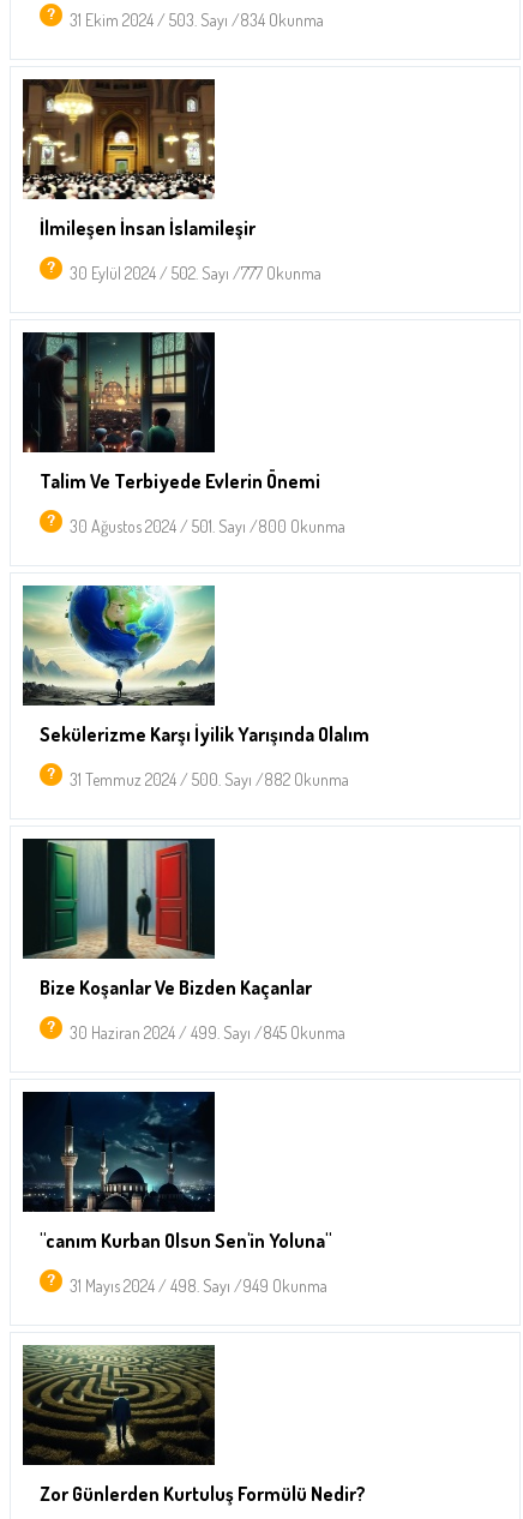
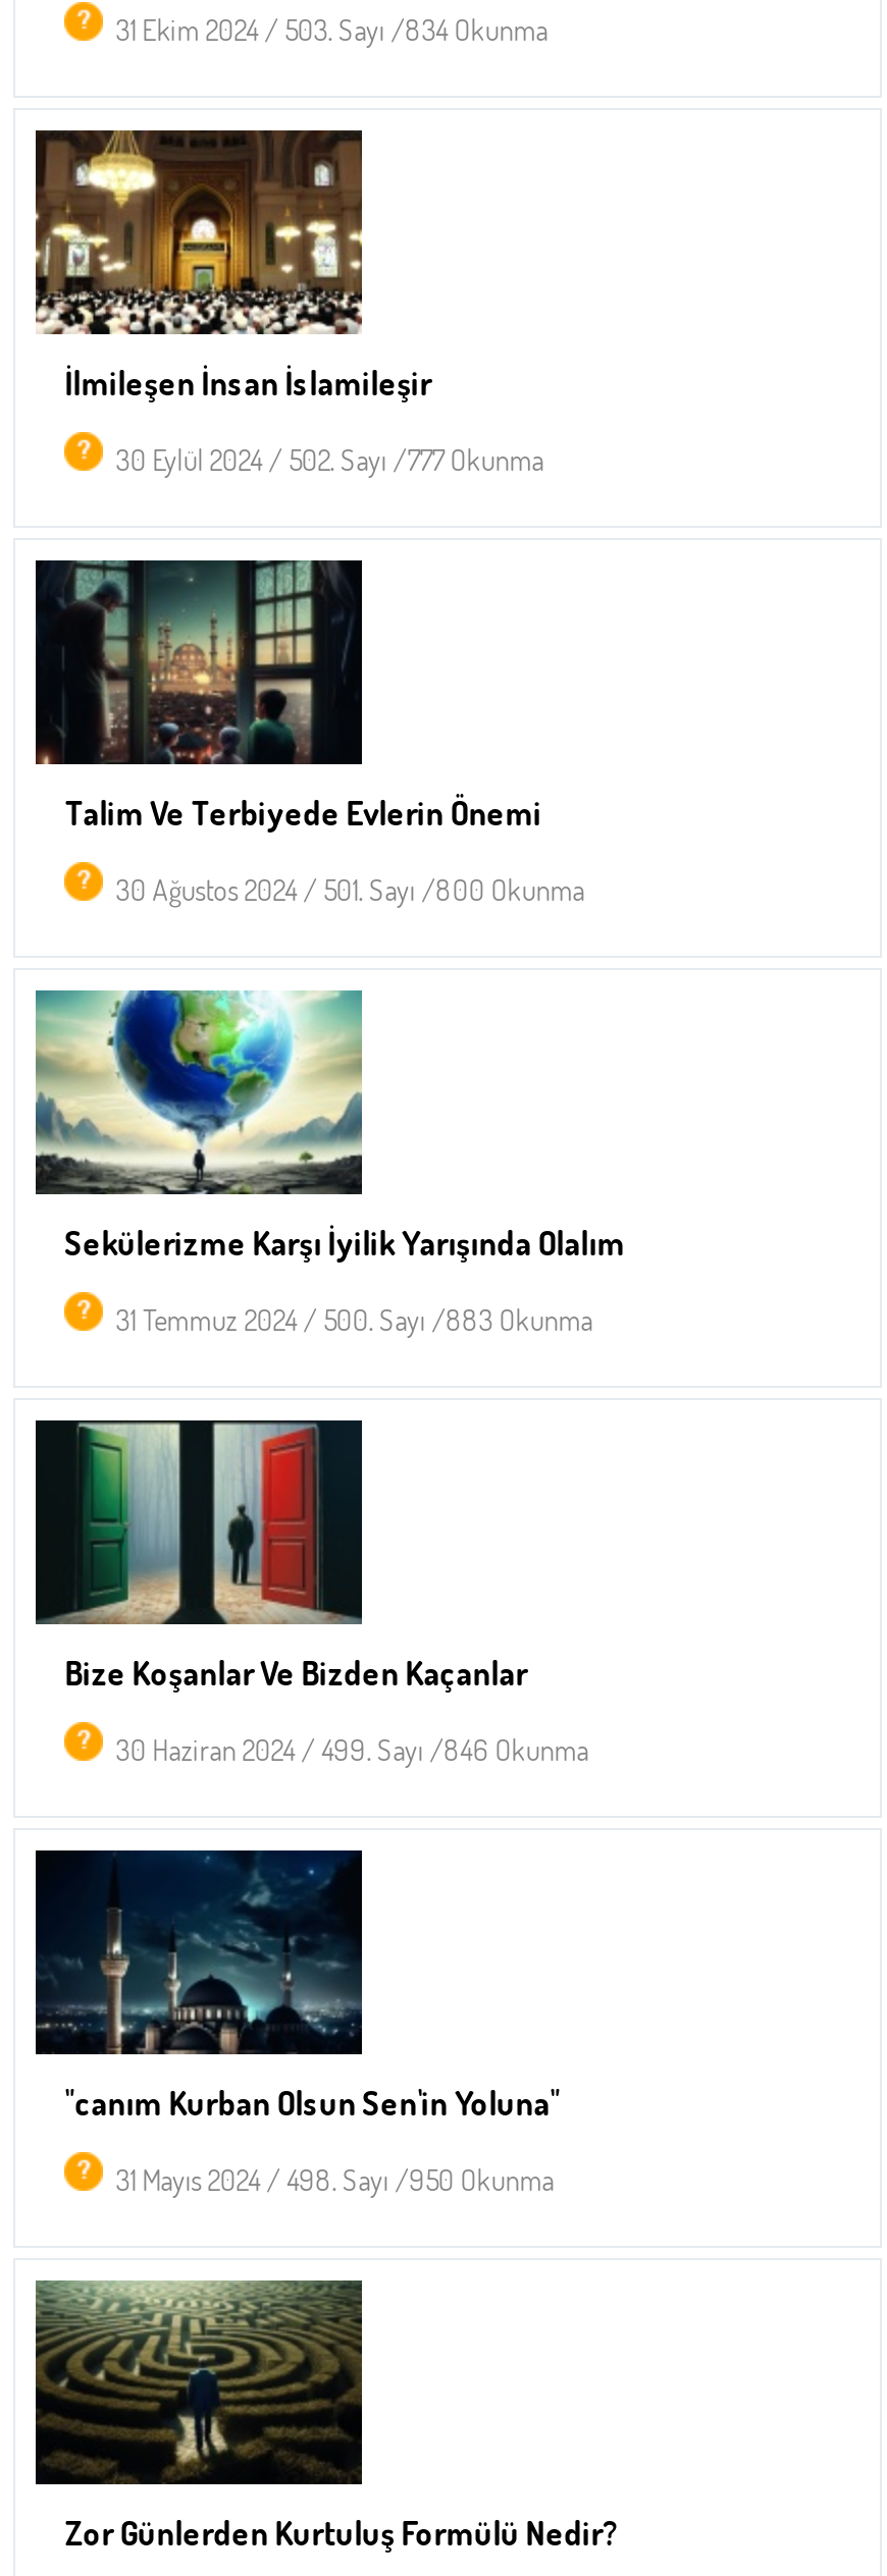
- 31 Temmuz 2024 / 500. Sayı /882 Okunma
+ 31 Temmuz 2024 / 500. Sayı /883 Okunma

- 30 Haziran 2024 / 499. Sayı /845 Okunma
+ 30 Haziran 2024 / 499. Sayı /846 Okunma

- 31 Mayıs 2024 / 498. Sayı /949 Okunma
+ 31 Mayıs 2024 / 498. Sayı /950 Okunma
